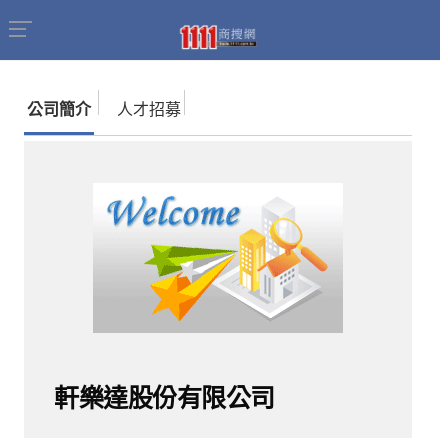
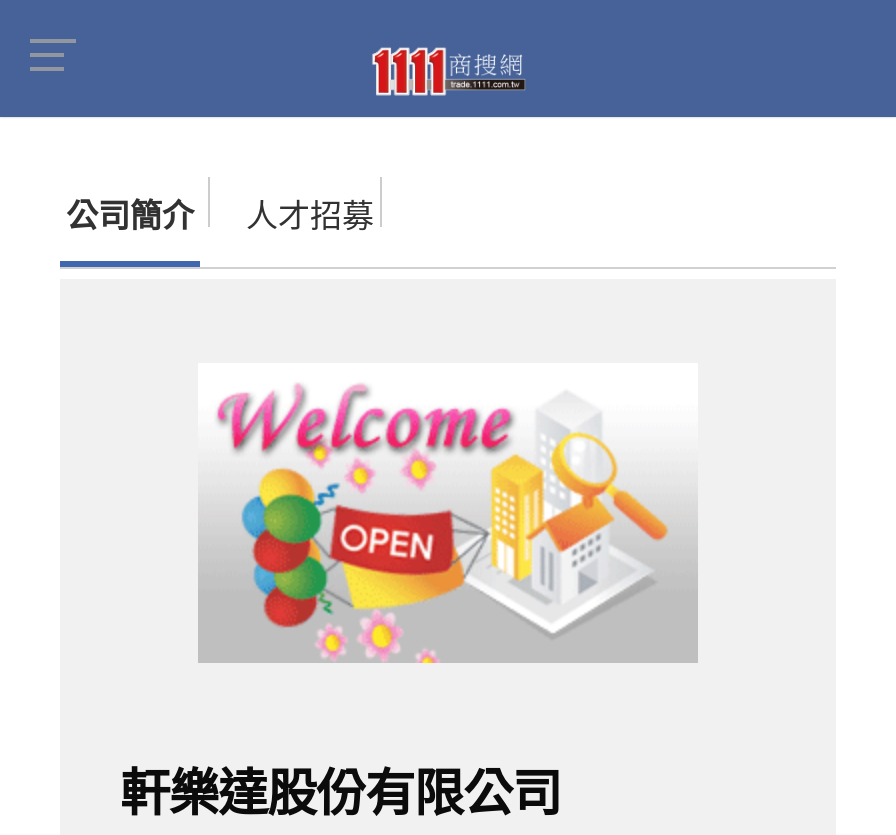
- [image]
+ [image]
